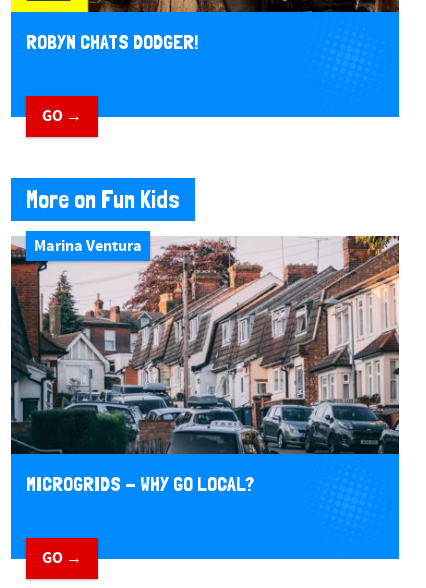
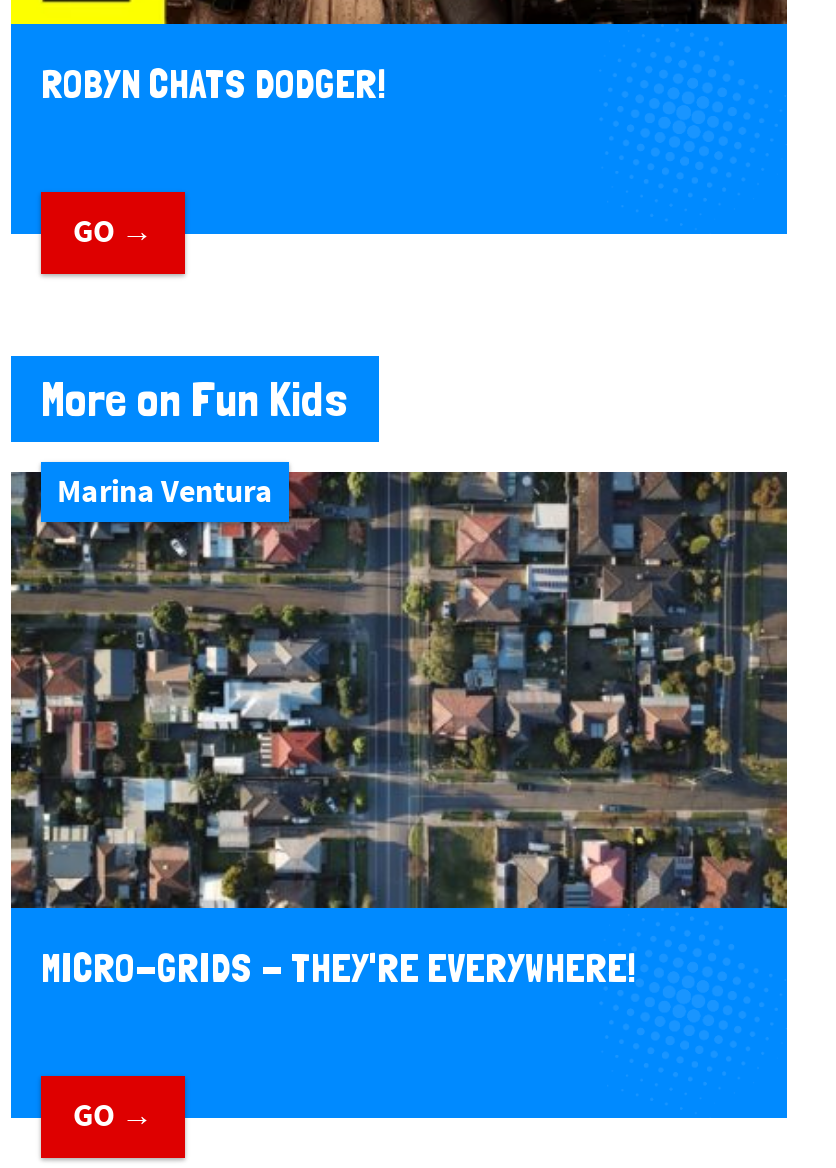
- [image]
- MICROGRIDS - WHY GO LOCAL?
+ [image]
+ MICRO-GRIDS - THEY'RE EVERYWHERE!
